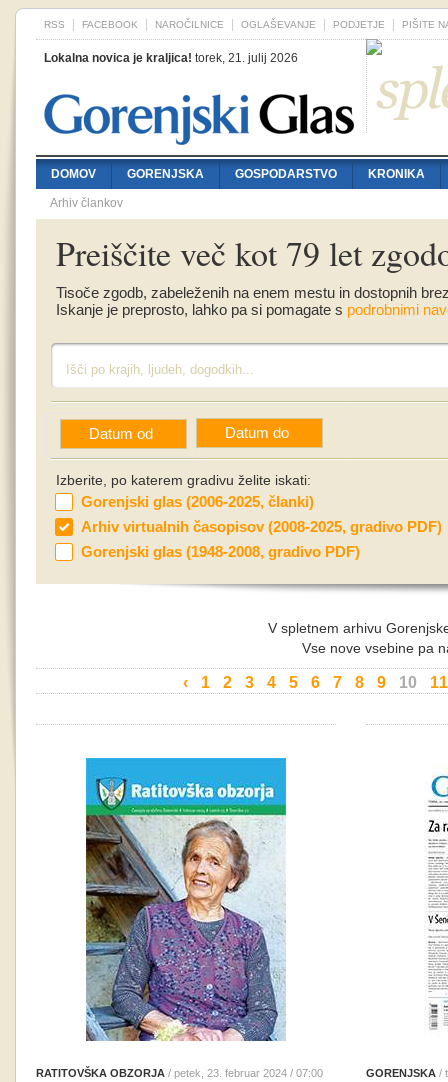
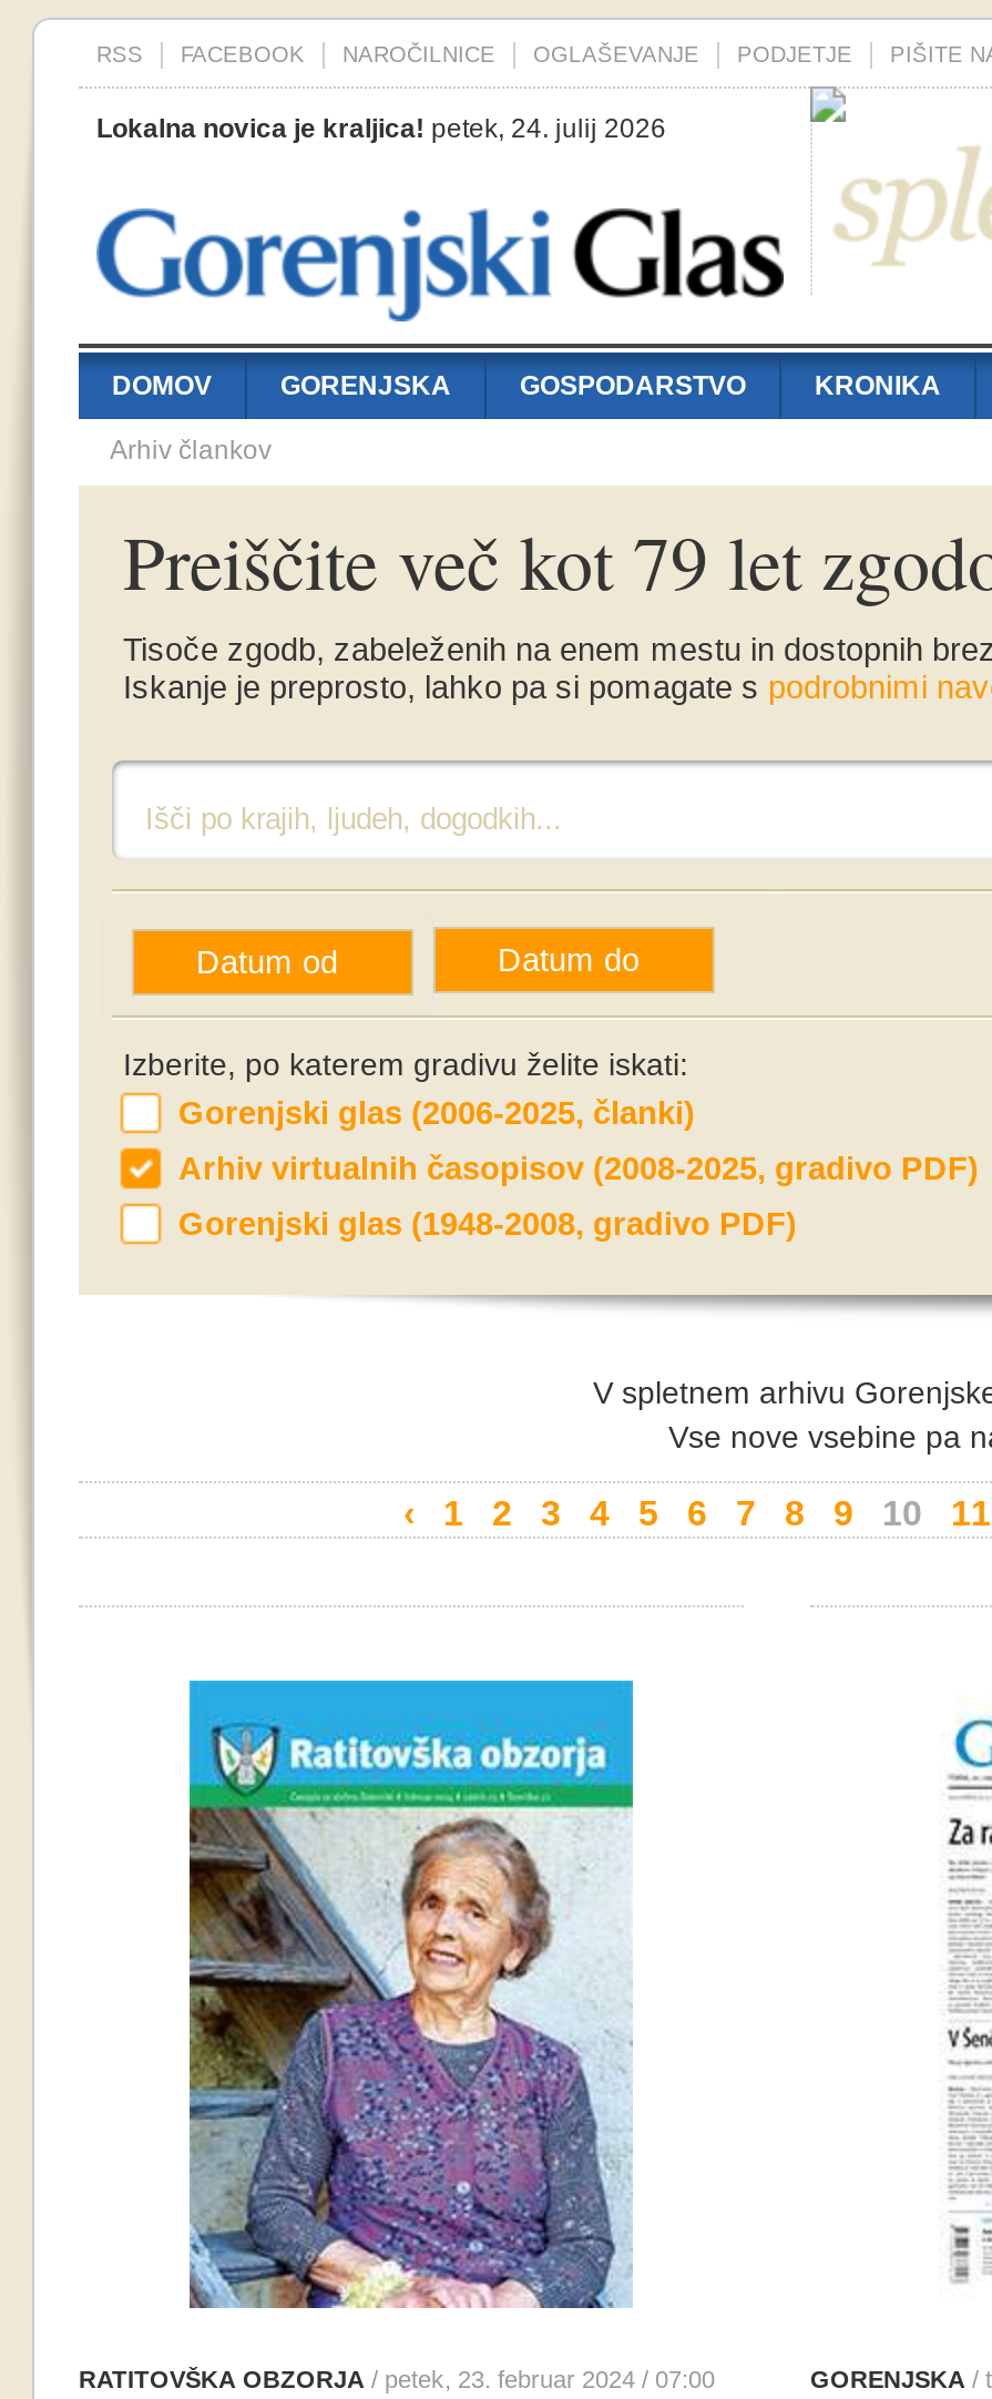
- Lokalna novica je kraljica! torek, 21. julij 2026
+ Lokalna novica je kraljica! petek, 24. julij 2026
